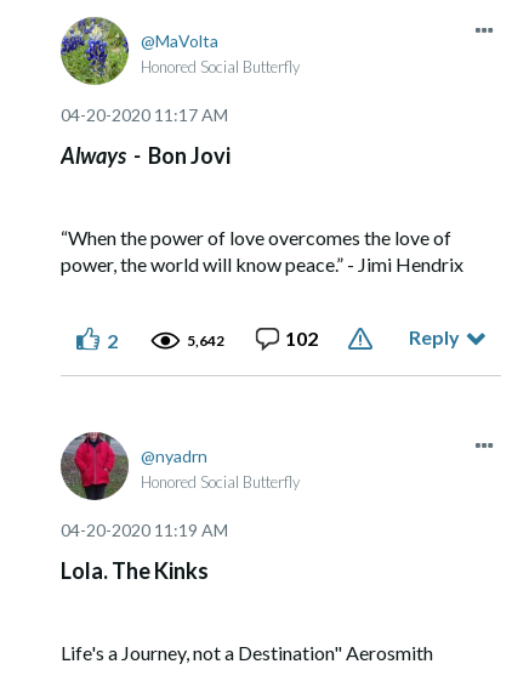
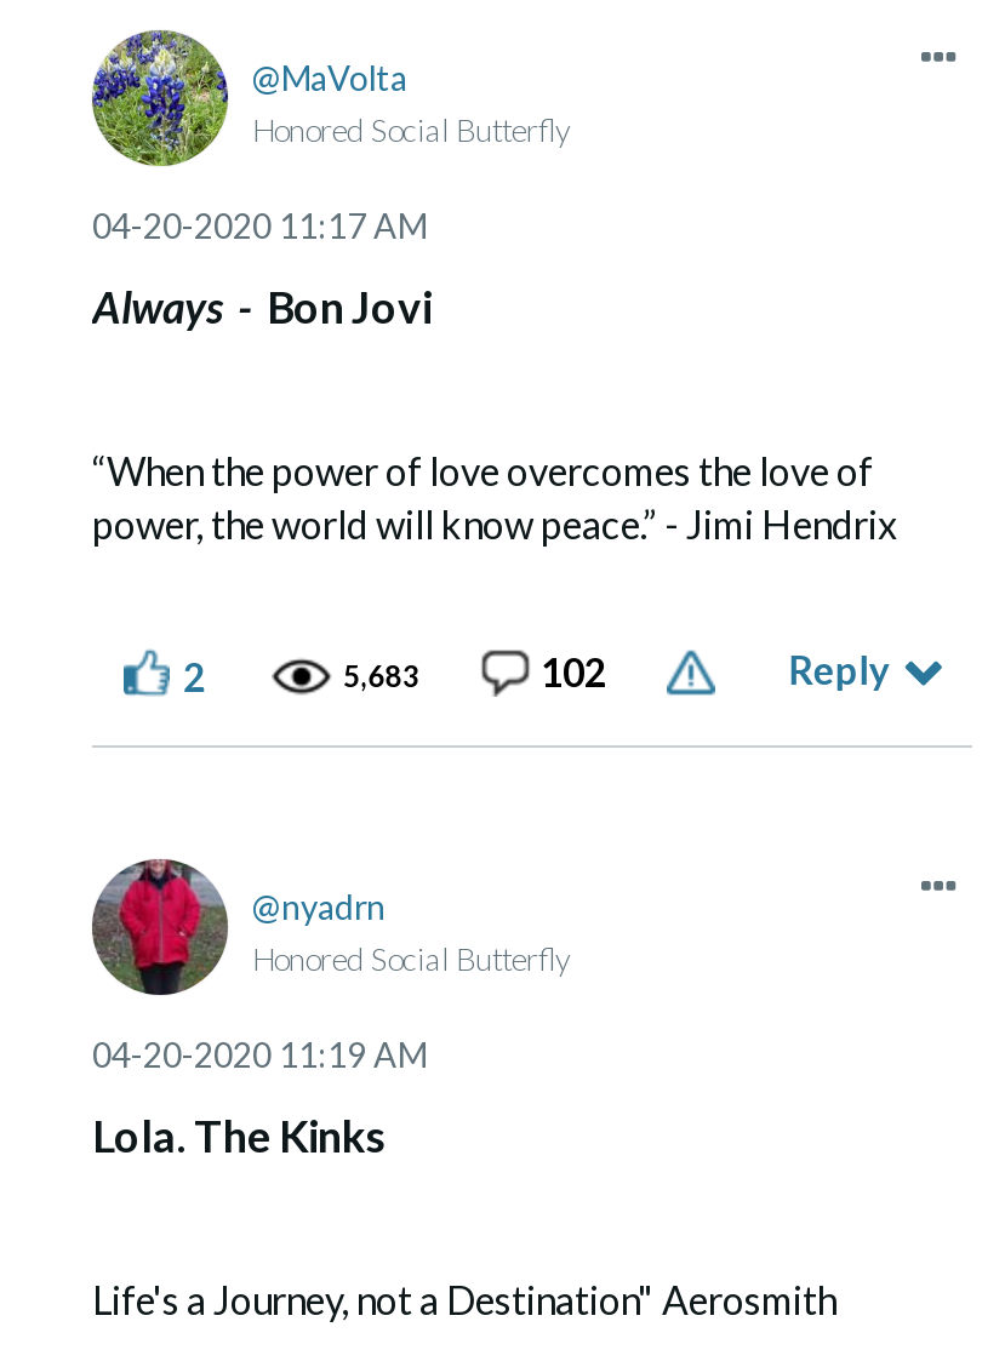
- 5,642
+ 5,683
